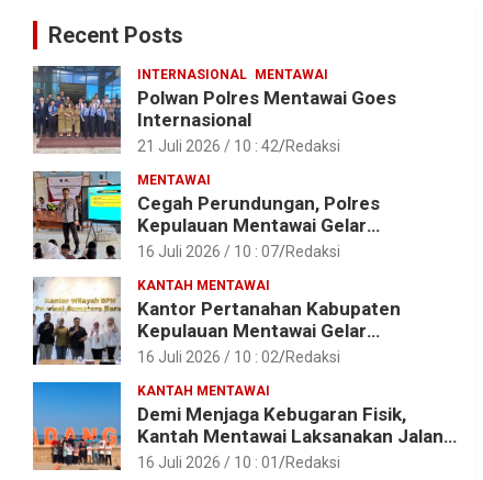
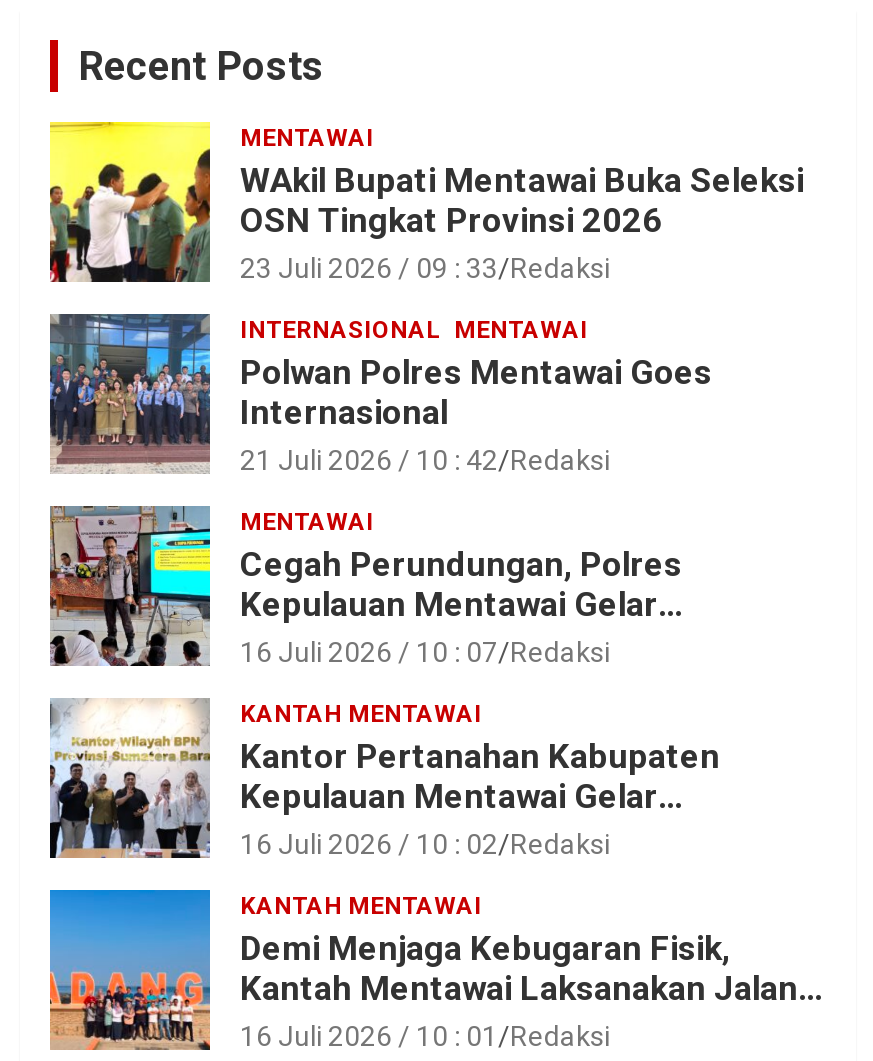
+ [image]
+ MENTAWAI
+ WAkil Bupati Mentawai Buka Seleksi
+ OSN Tingkat Provinsi 2026
+ 23 Juli 2026 / 09 : 33 Redaksi
